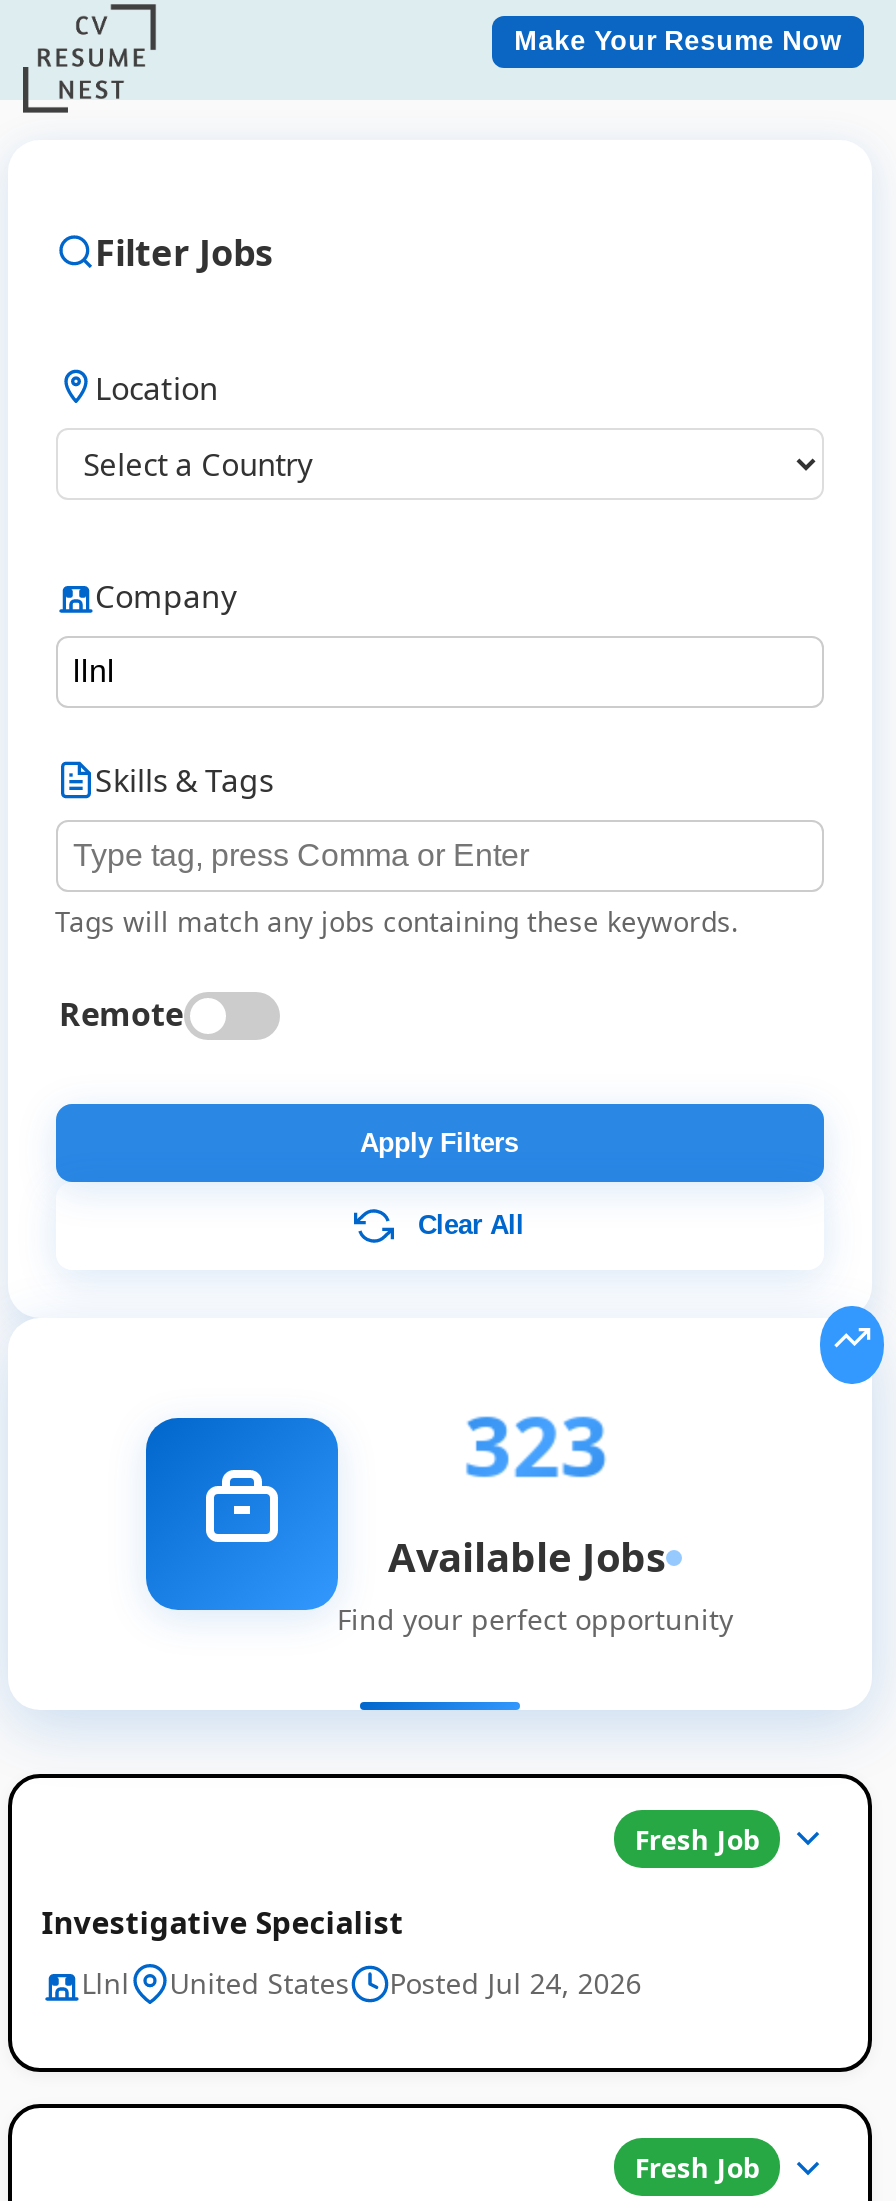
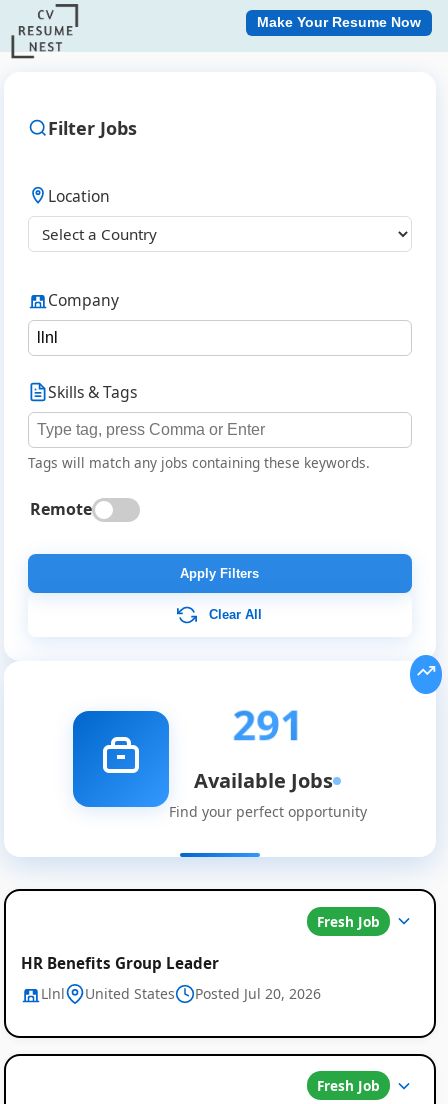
- 323
+ 291

- Investigative Specialist
+ HR Benefits Group Leader

- Posted Jul 24, 2026
+ Posted Jul 20, 2026
